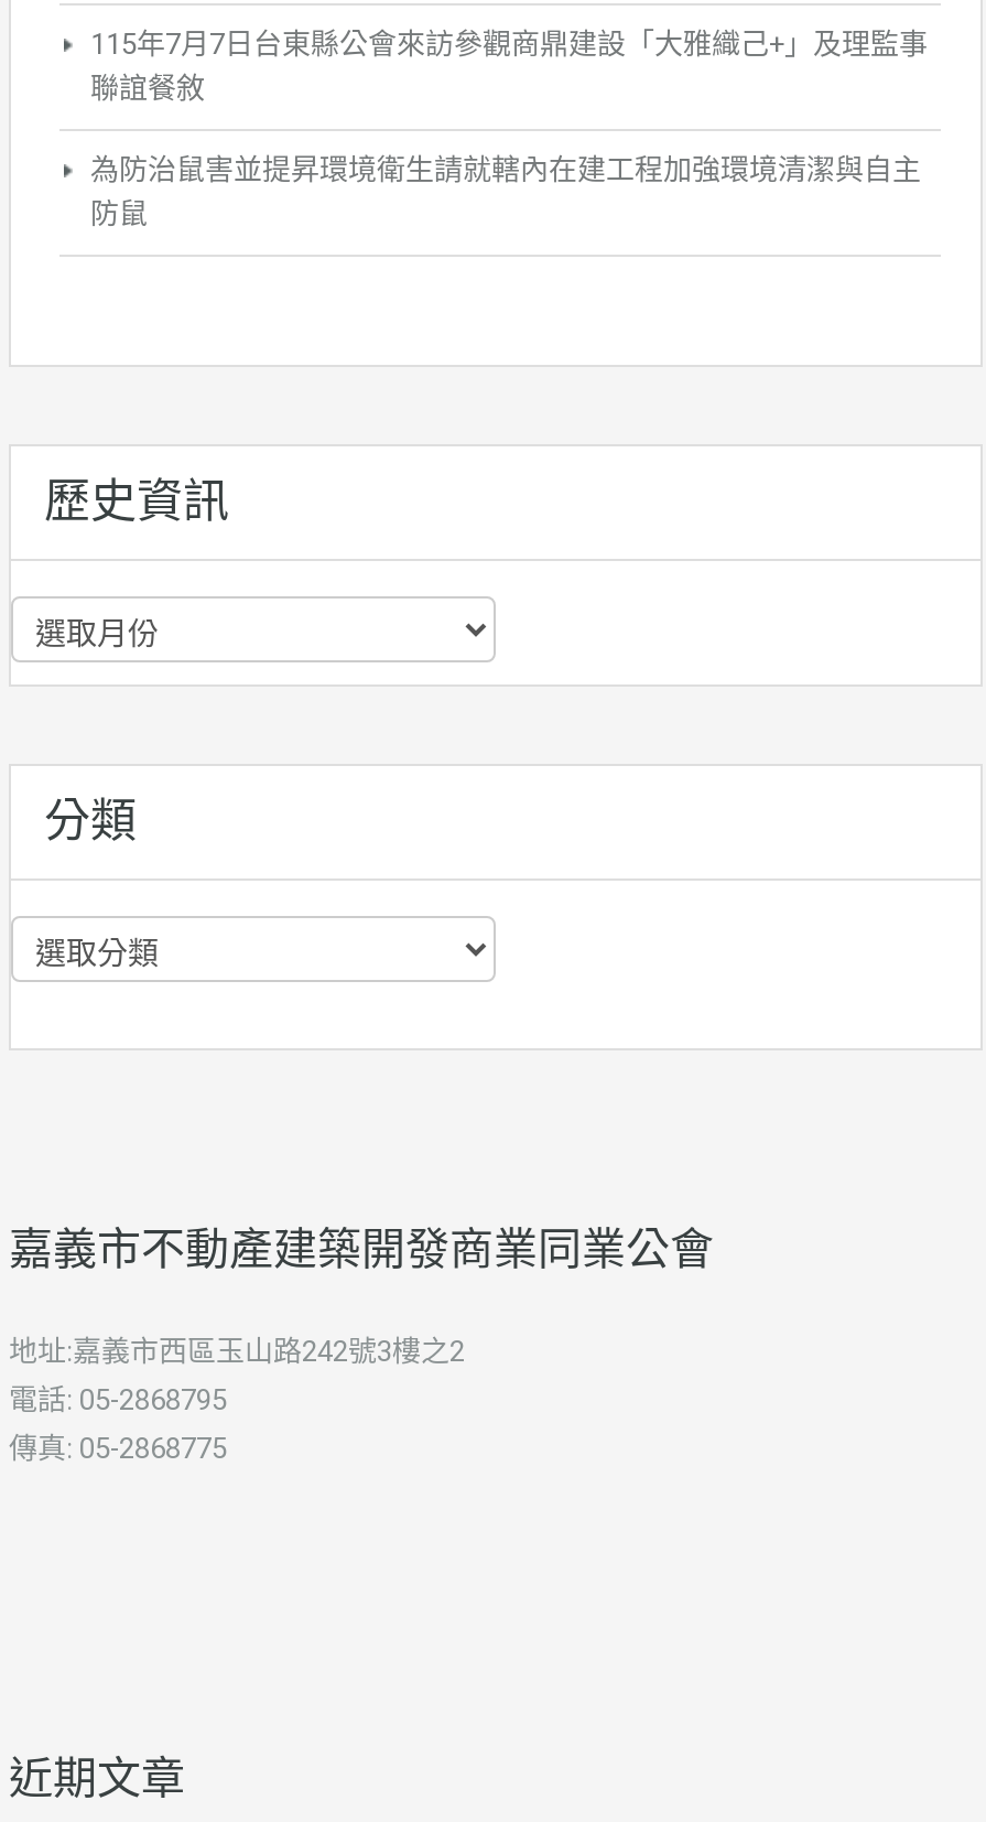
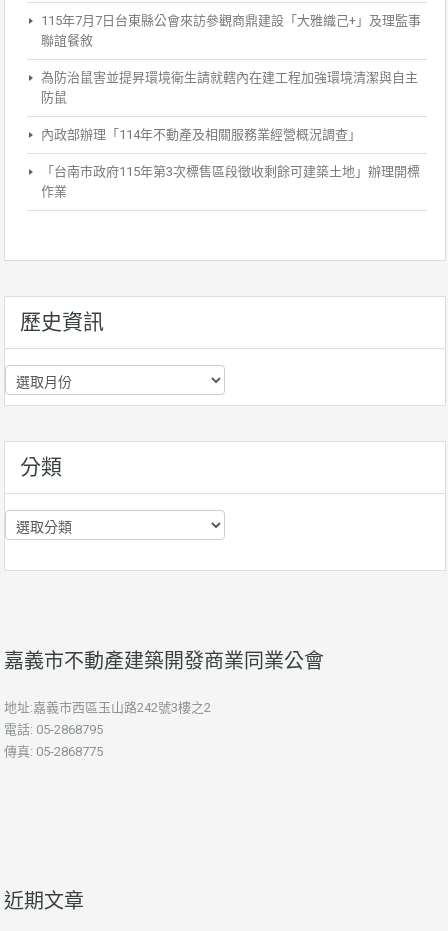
+ 內政部辦理「114年不動產及相關服務業經營概況調查」
+ 「台南市政府115年第3次標售區段徵收剩餘可建築土地」辦理開標
+ 作業
